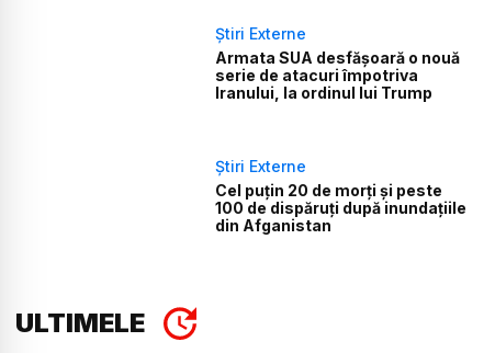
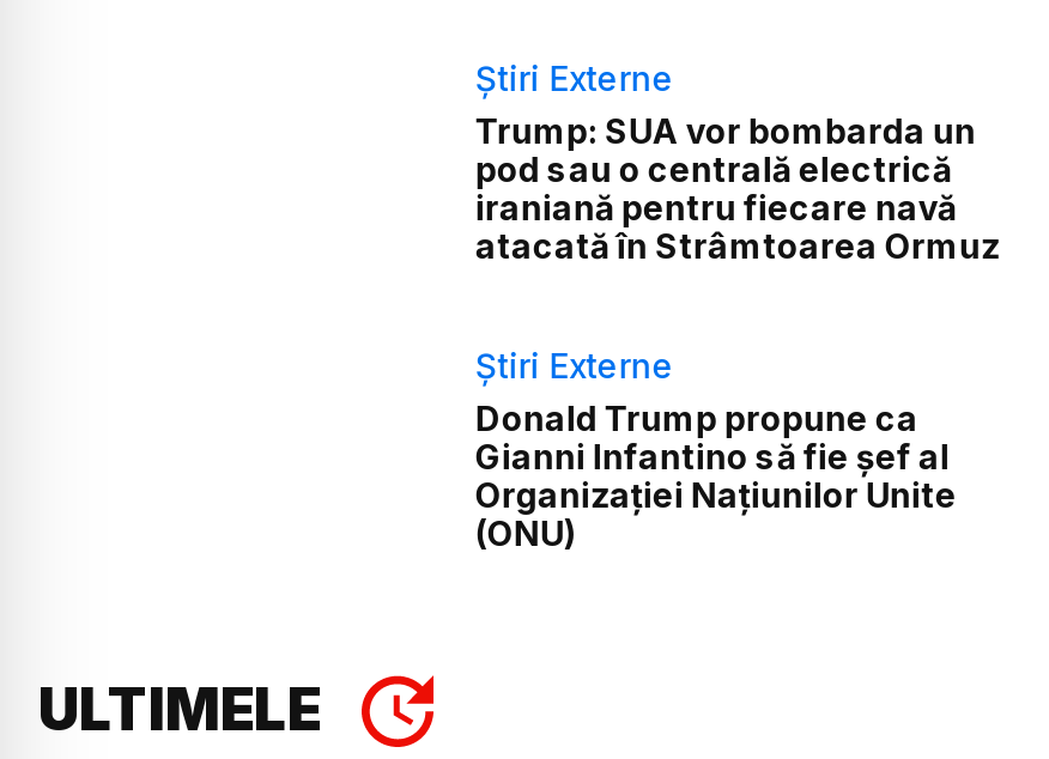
- Armata SUA desfășoară o nouă
- serie de atacuri împotriva
- Iranului, la ordinul lui Trump
+ Trump: SUA vor bombarda un
+ pod sau o centrală electrică
+ iraniană pentru fiecare navă
+ atacată în Strâmtoarea Ormuz

- Cel puțin 20 de morți și peste
- 100 de dispăruți după inundațiile
- din Afganistan
+ Donald Trump propune ca
+ Gianni Infantino să fie șef al
+ Organizației Națiunilor Unite
+ (ONU)
